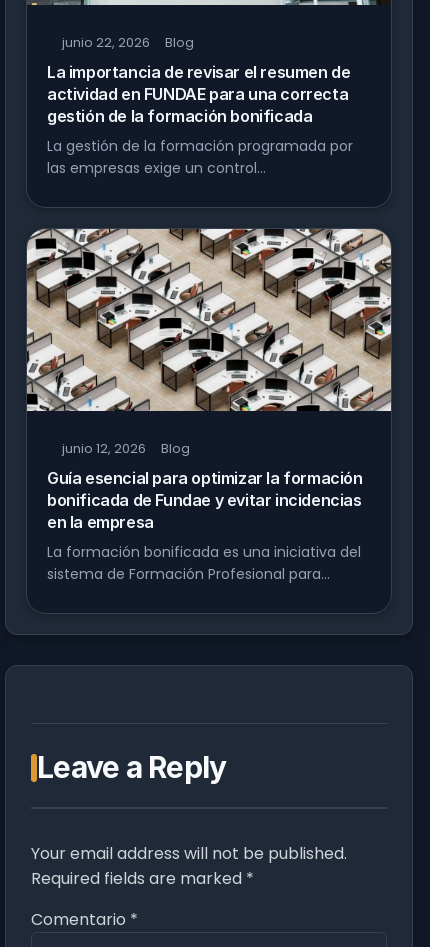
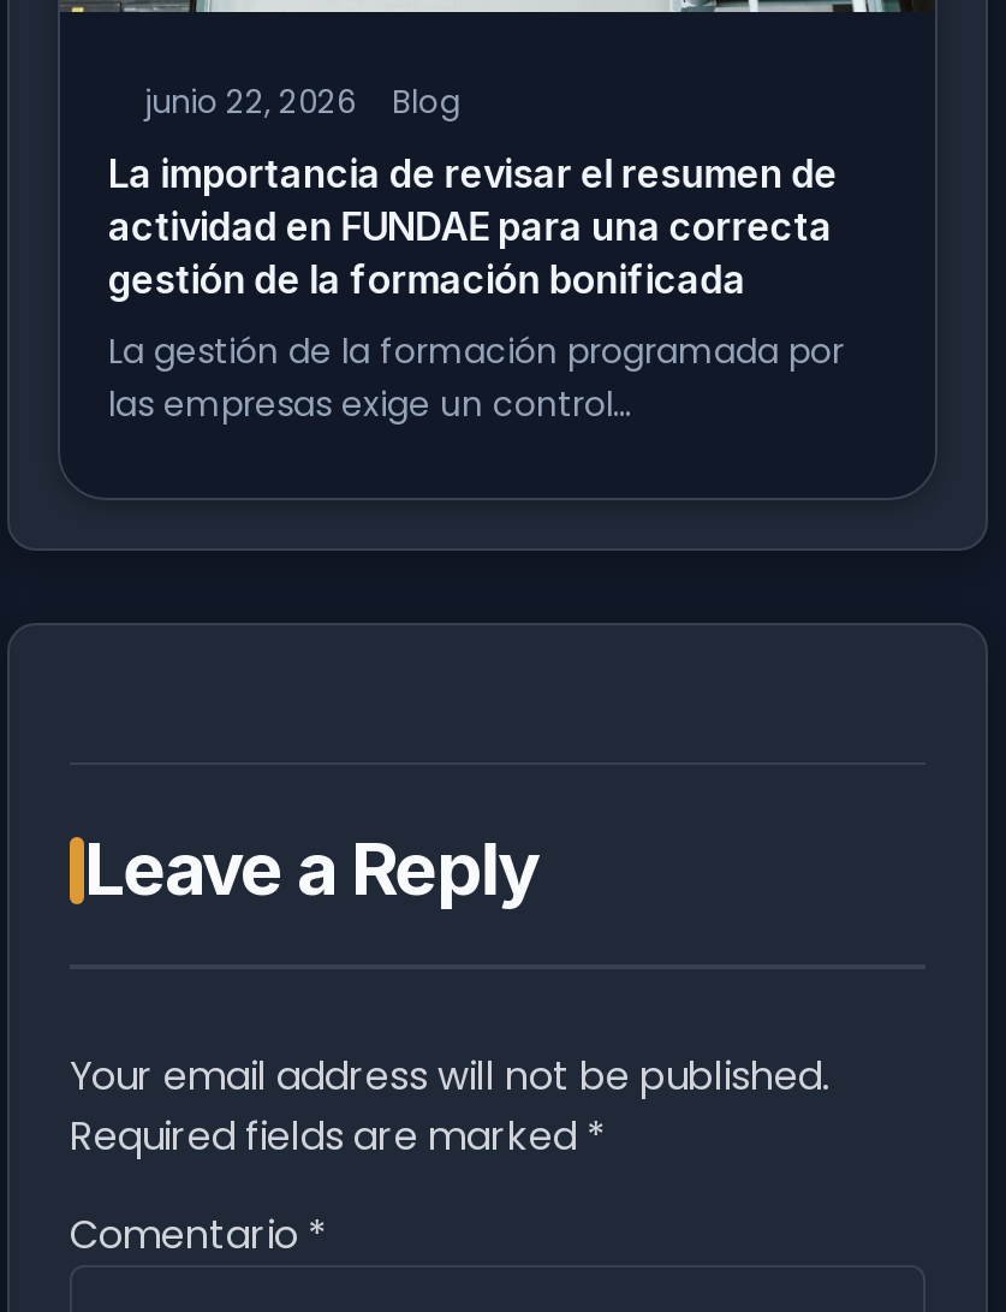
- [image]
- junio 12, 2026
- Blog
- Guía esencial para optimizar la formación
- bonificada de Fundae y evitar incidencias
- en la empresa
- La formación bonificada es una iniciativa del
- sistema de Formación Profesional para…
